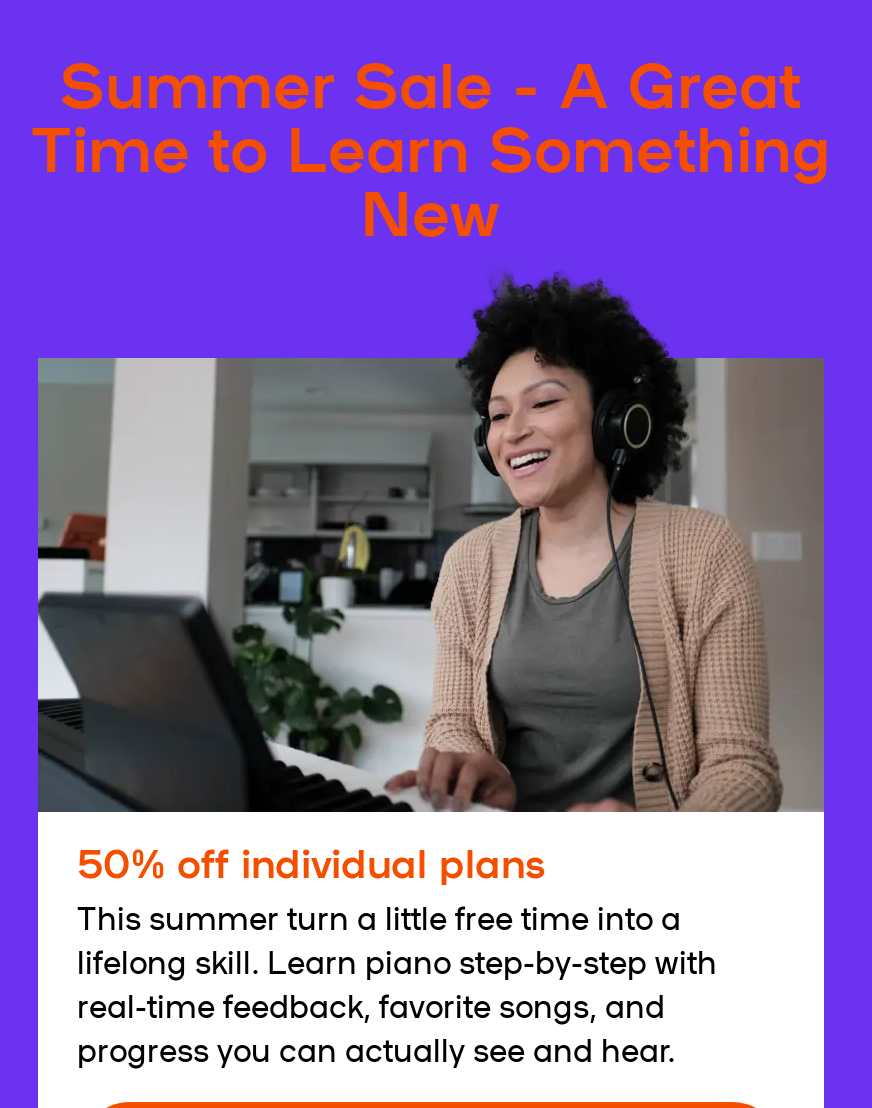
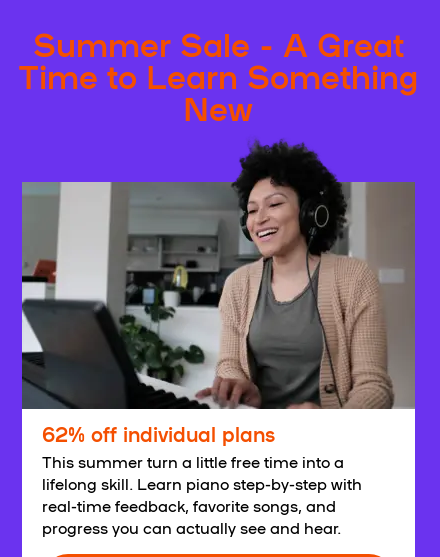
- 50% off individual plans
+ 62% off individual plans
